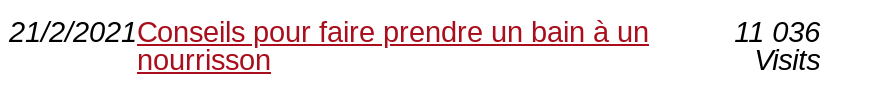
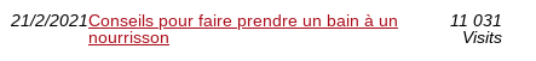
- 11 036
+ 11 031
